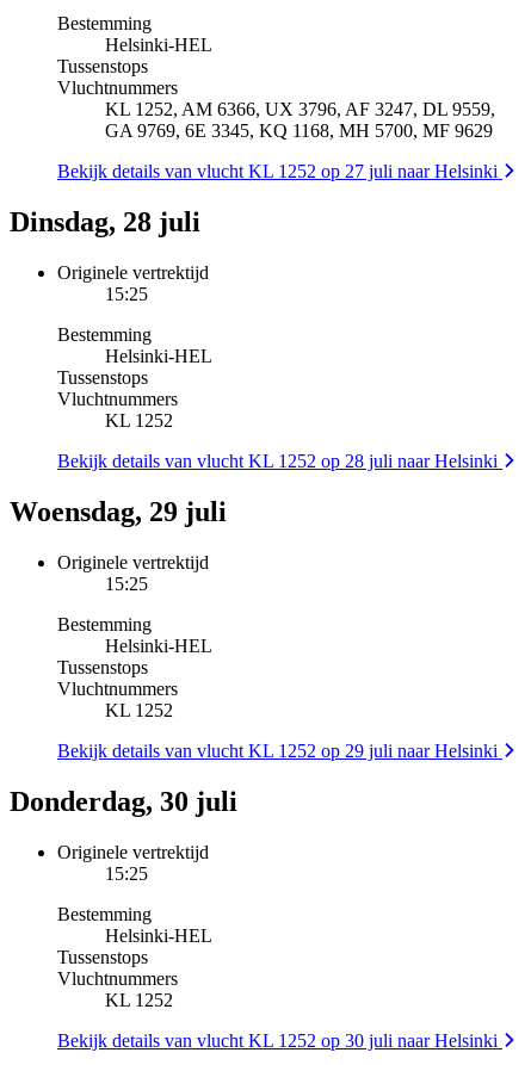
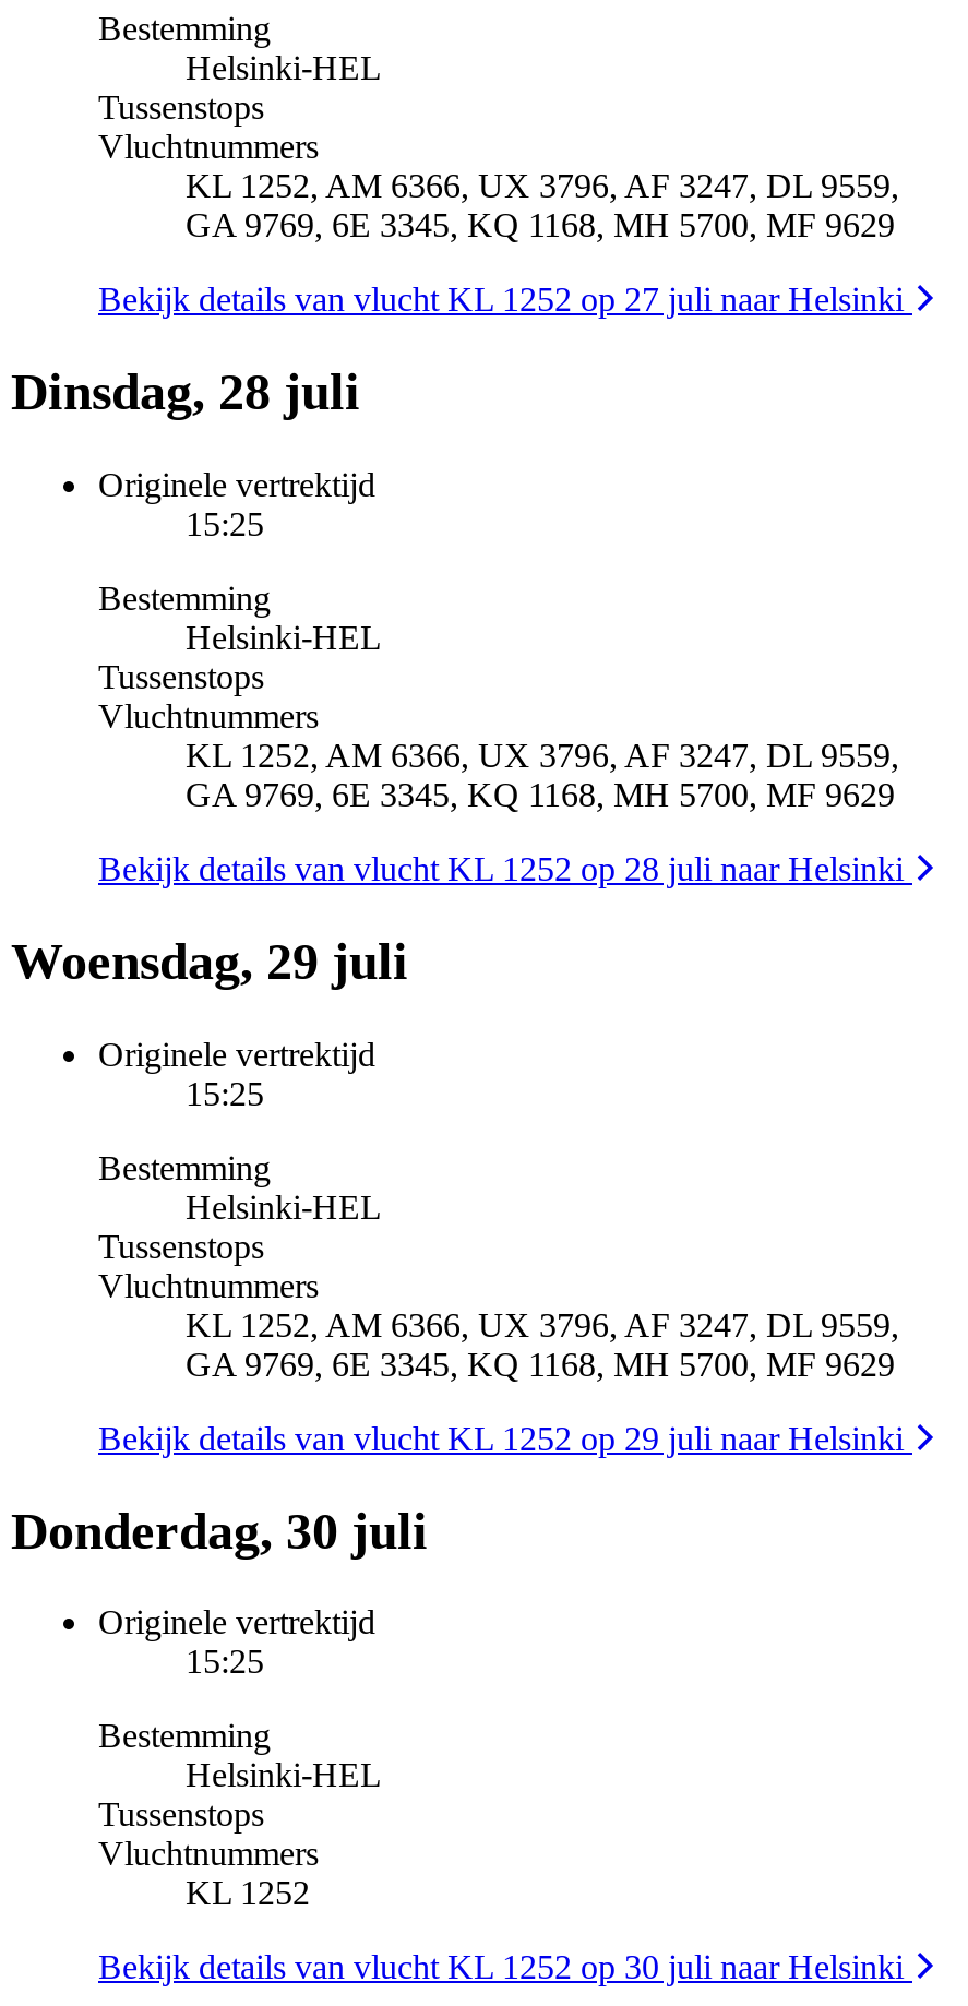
- KL 1252
+ KL 1252, AM 6366, UX 3796, AF 3247, DL 9559,
+ GA 9769, 6E 3345, KQ 1168, MH 5700, MF 9629

- KL 1252
+ KL 1252, AM 6366, UX 3796, AF 3247, DL 9559,
+ GA 9769, 6E 3345, KQ 1168, MH 5700, MF 9629
